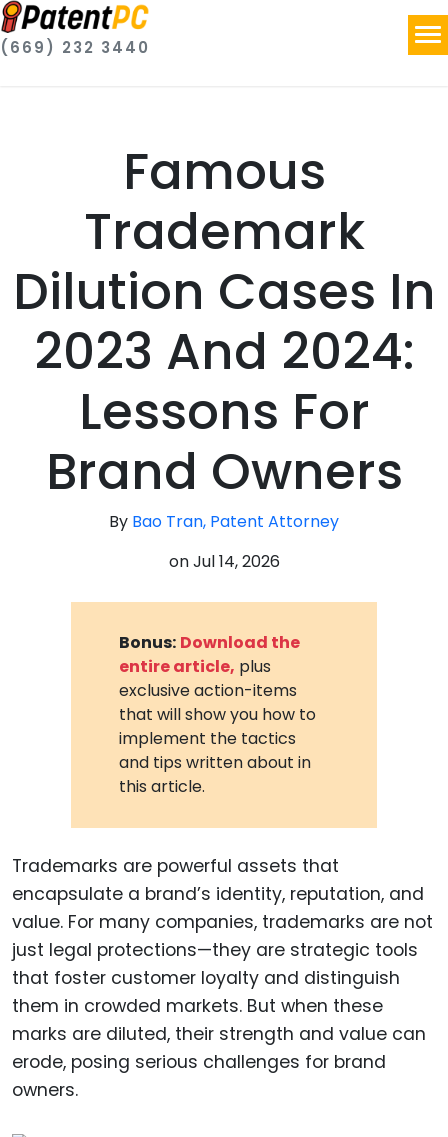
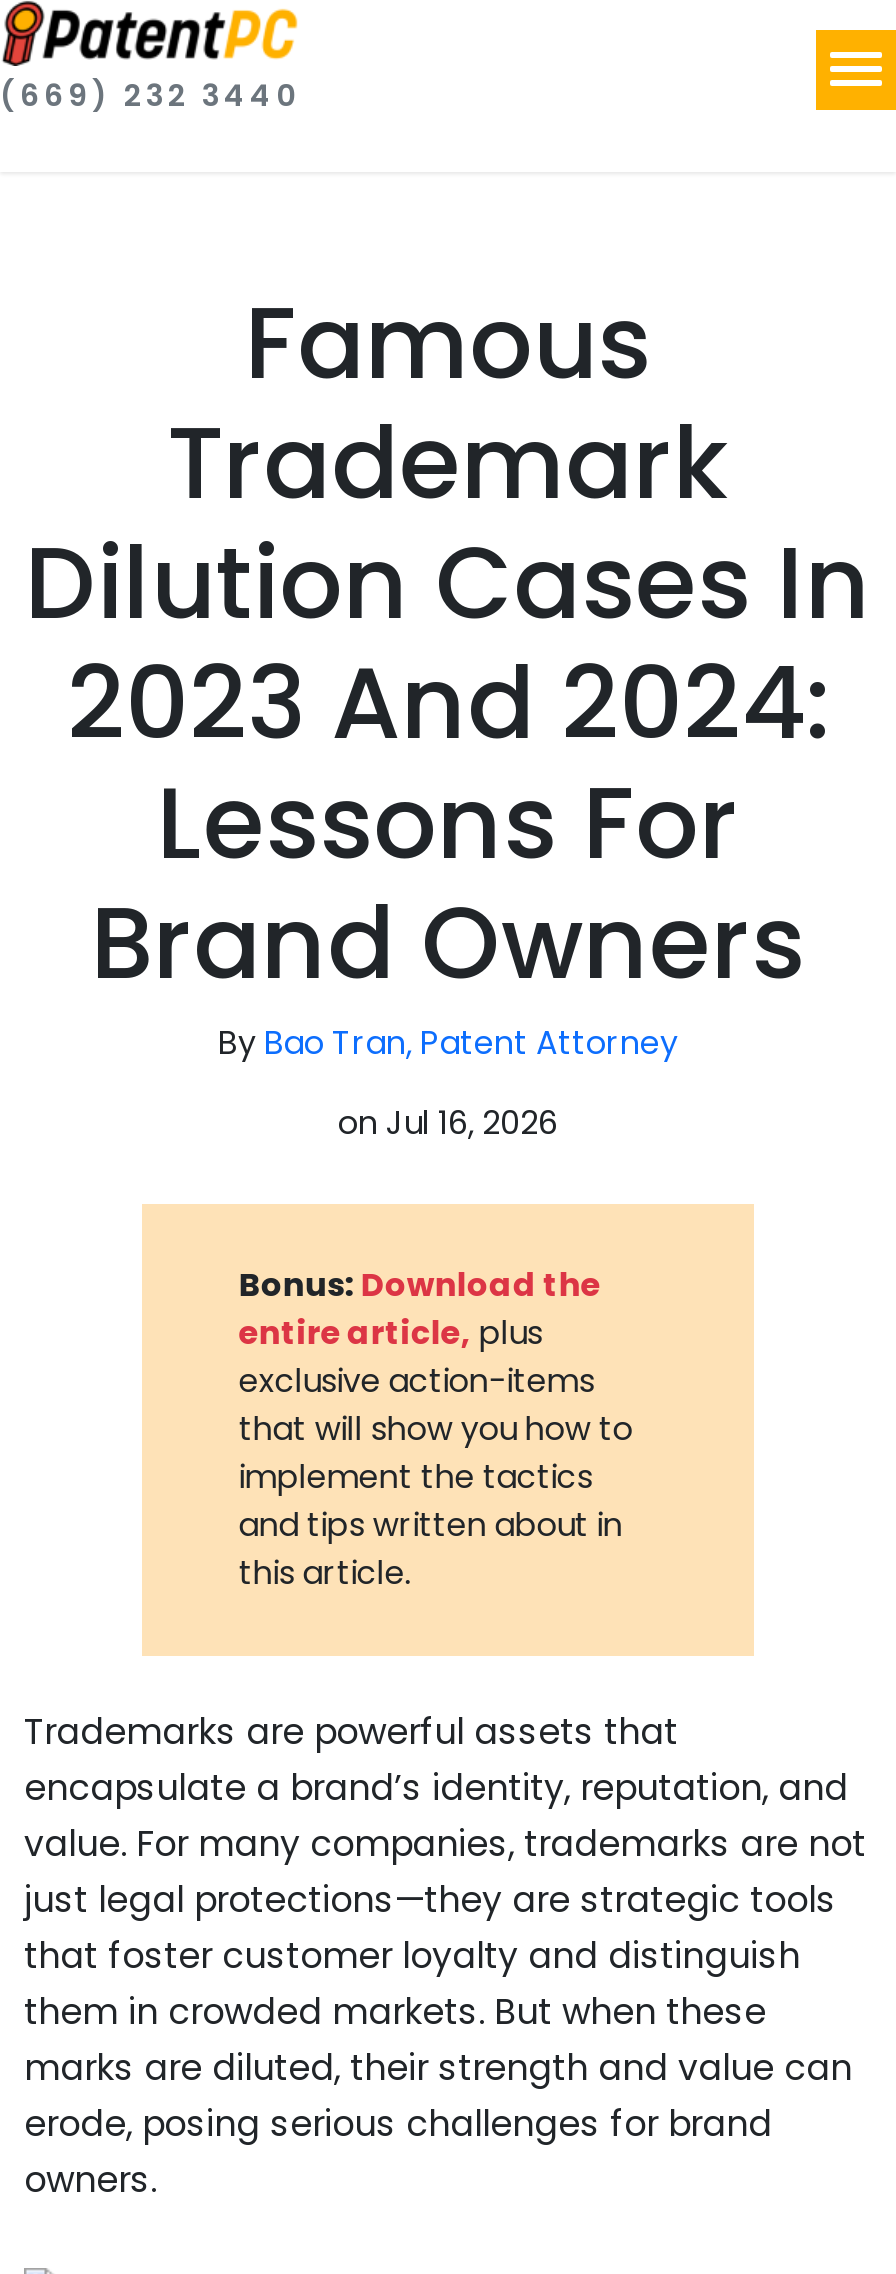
- on Jul 14, 2026
+ on Jul 16, 2026
